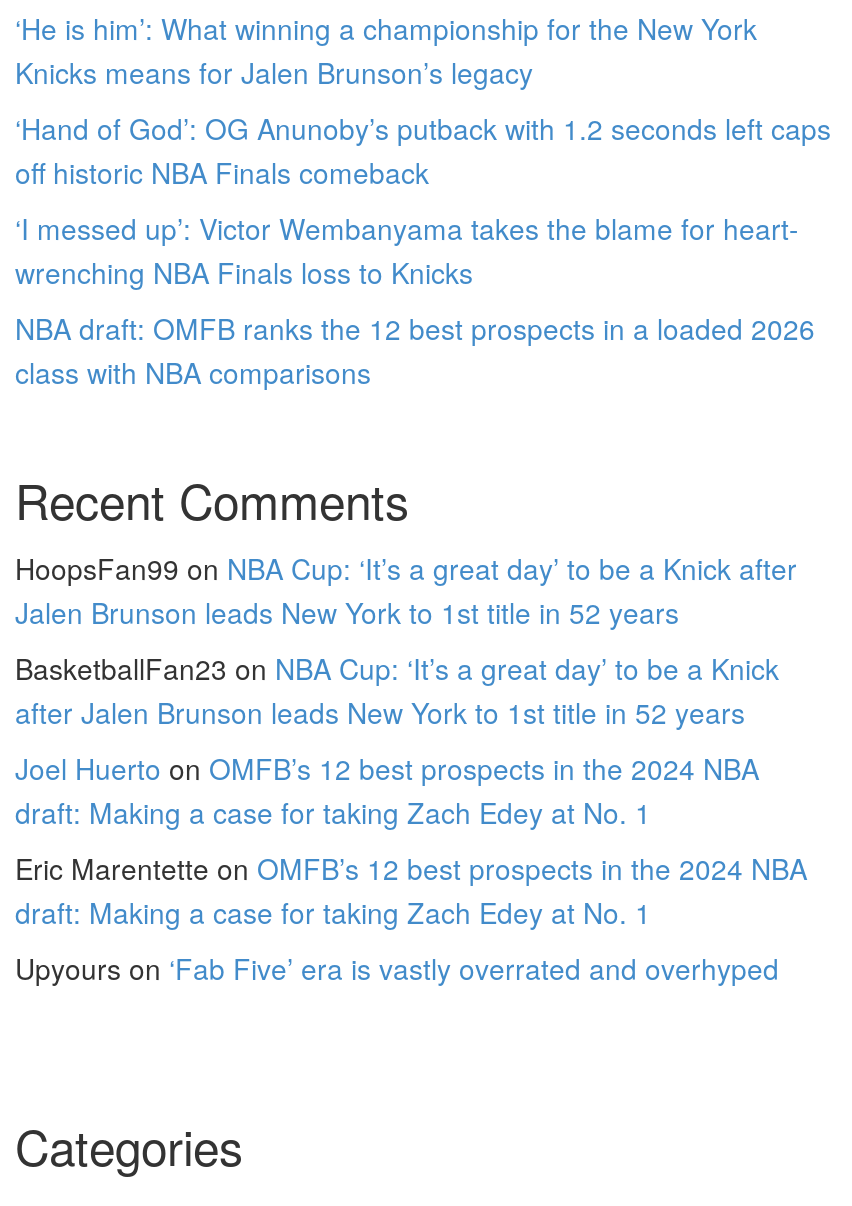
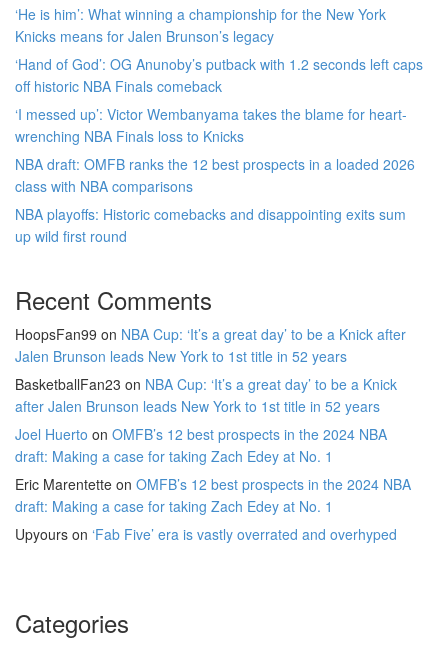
+ NBA playoffs: Historic comebacks and disappointing exits sum
+ up wild first round
